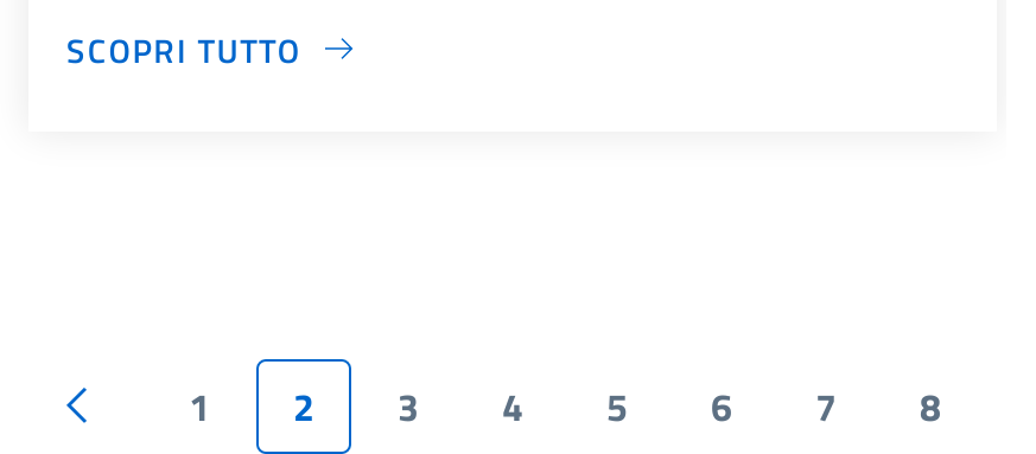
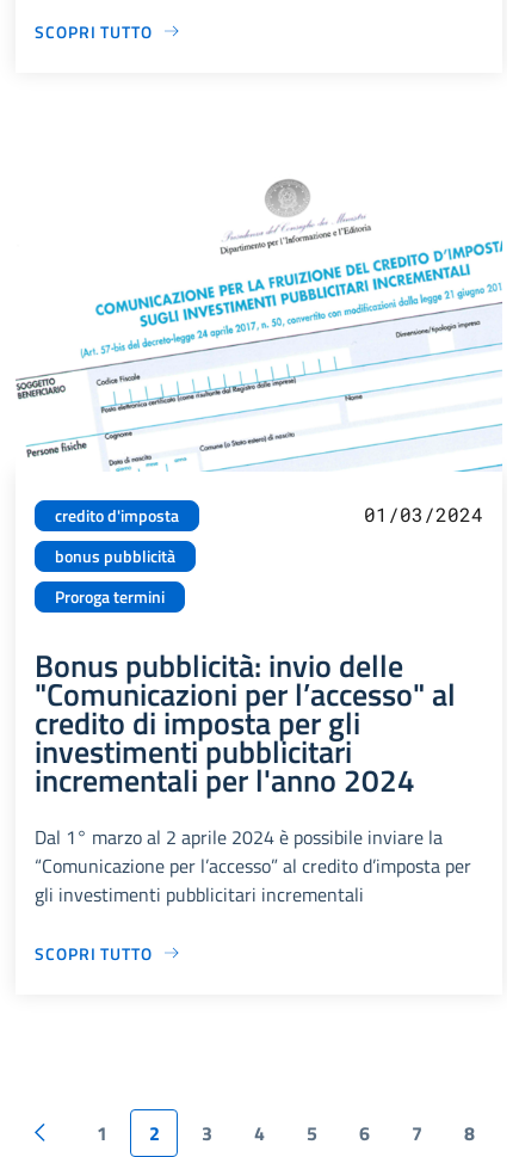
+ [image]
+ 01/03/2024
+ Bonus pubblicità: invio delle
+ "Comunicazioni per l’accesso" al
+ credito di imposta per gli
+ investimenti pubblicitari
+ incrementali per l'anno 2024
+ Dal 1° marzo al 2 aprile 2024 è possibile inviare la
+ “Comunicazione per l’accesso” al credito d’imposta per
+ gli investimenti pubblicitari incrementali
+ SCOPRI TUTTO

+ credito d'imposta
+ bonus pubblicità
+ Proroga termini
